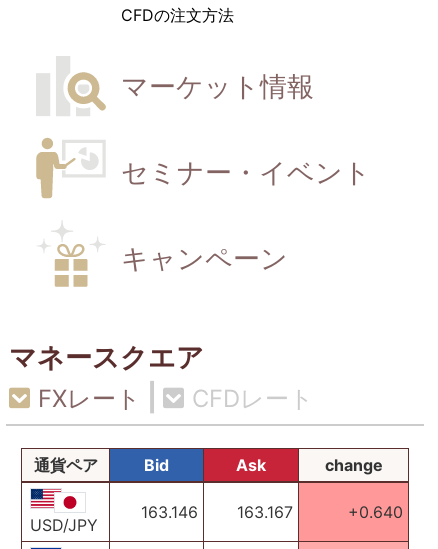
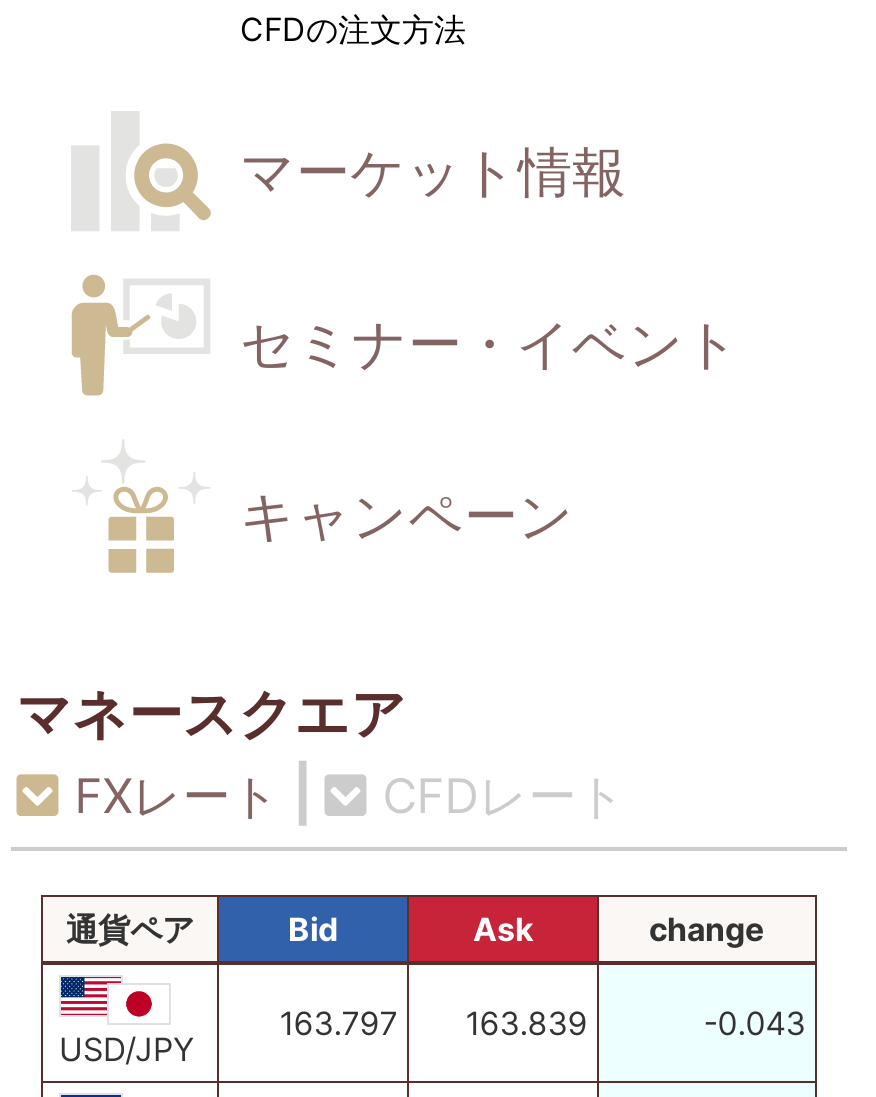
- 163.146
+ 163.797

- 163.167
+ 163.839

- +0.640
+ -0.043
